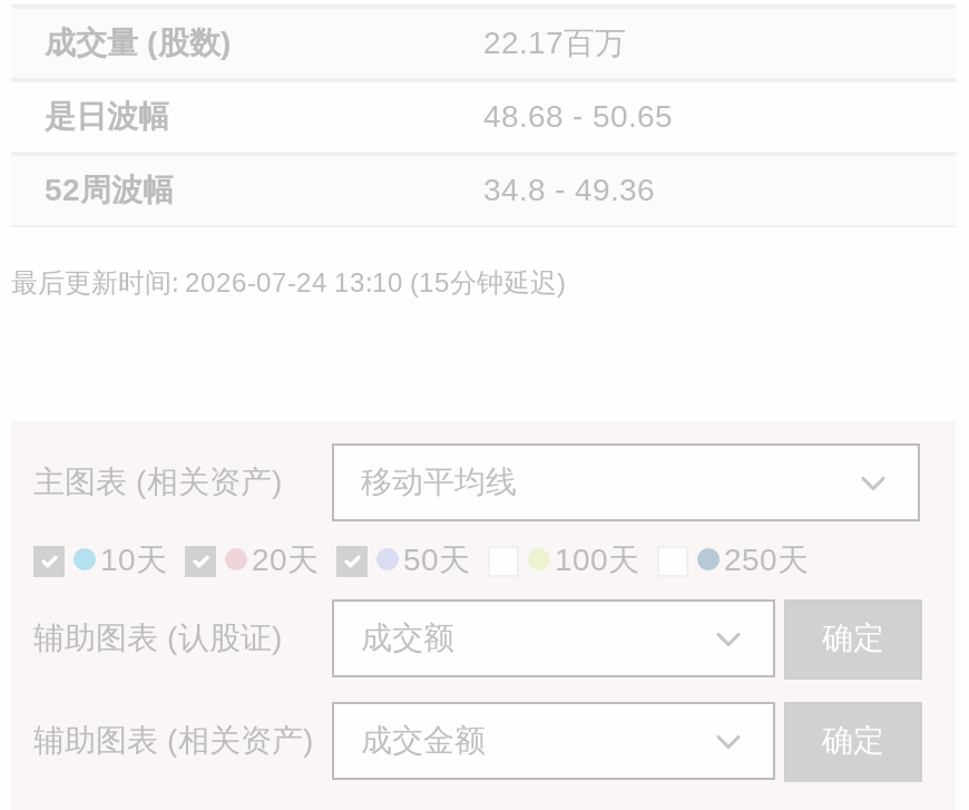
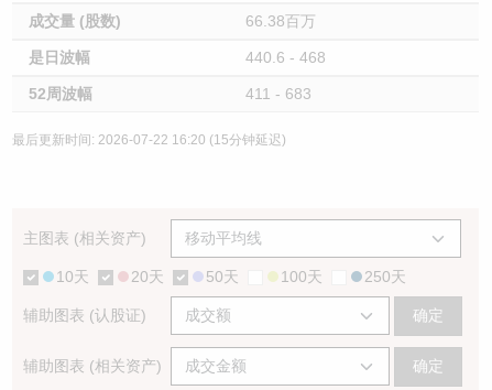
- 22.17百万
+ 66.38百万

- 48.68 - 50.65
+ 440.6 - 468

- 34.8 - 49.36
+ 411 - 683

- 最后更新时间: 2026-07-24 13:10 (15分钟延迟)
+ 最后更新时间: 2026-07-22 16:20 (15分钟延迟)
